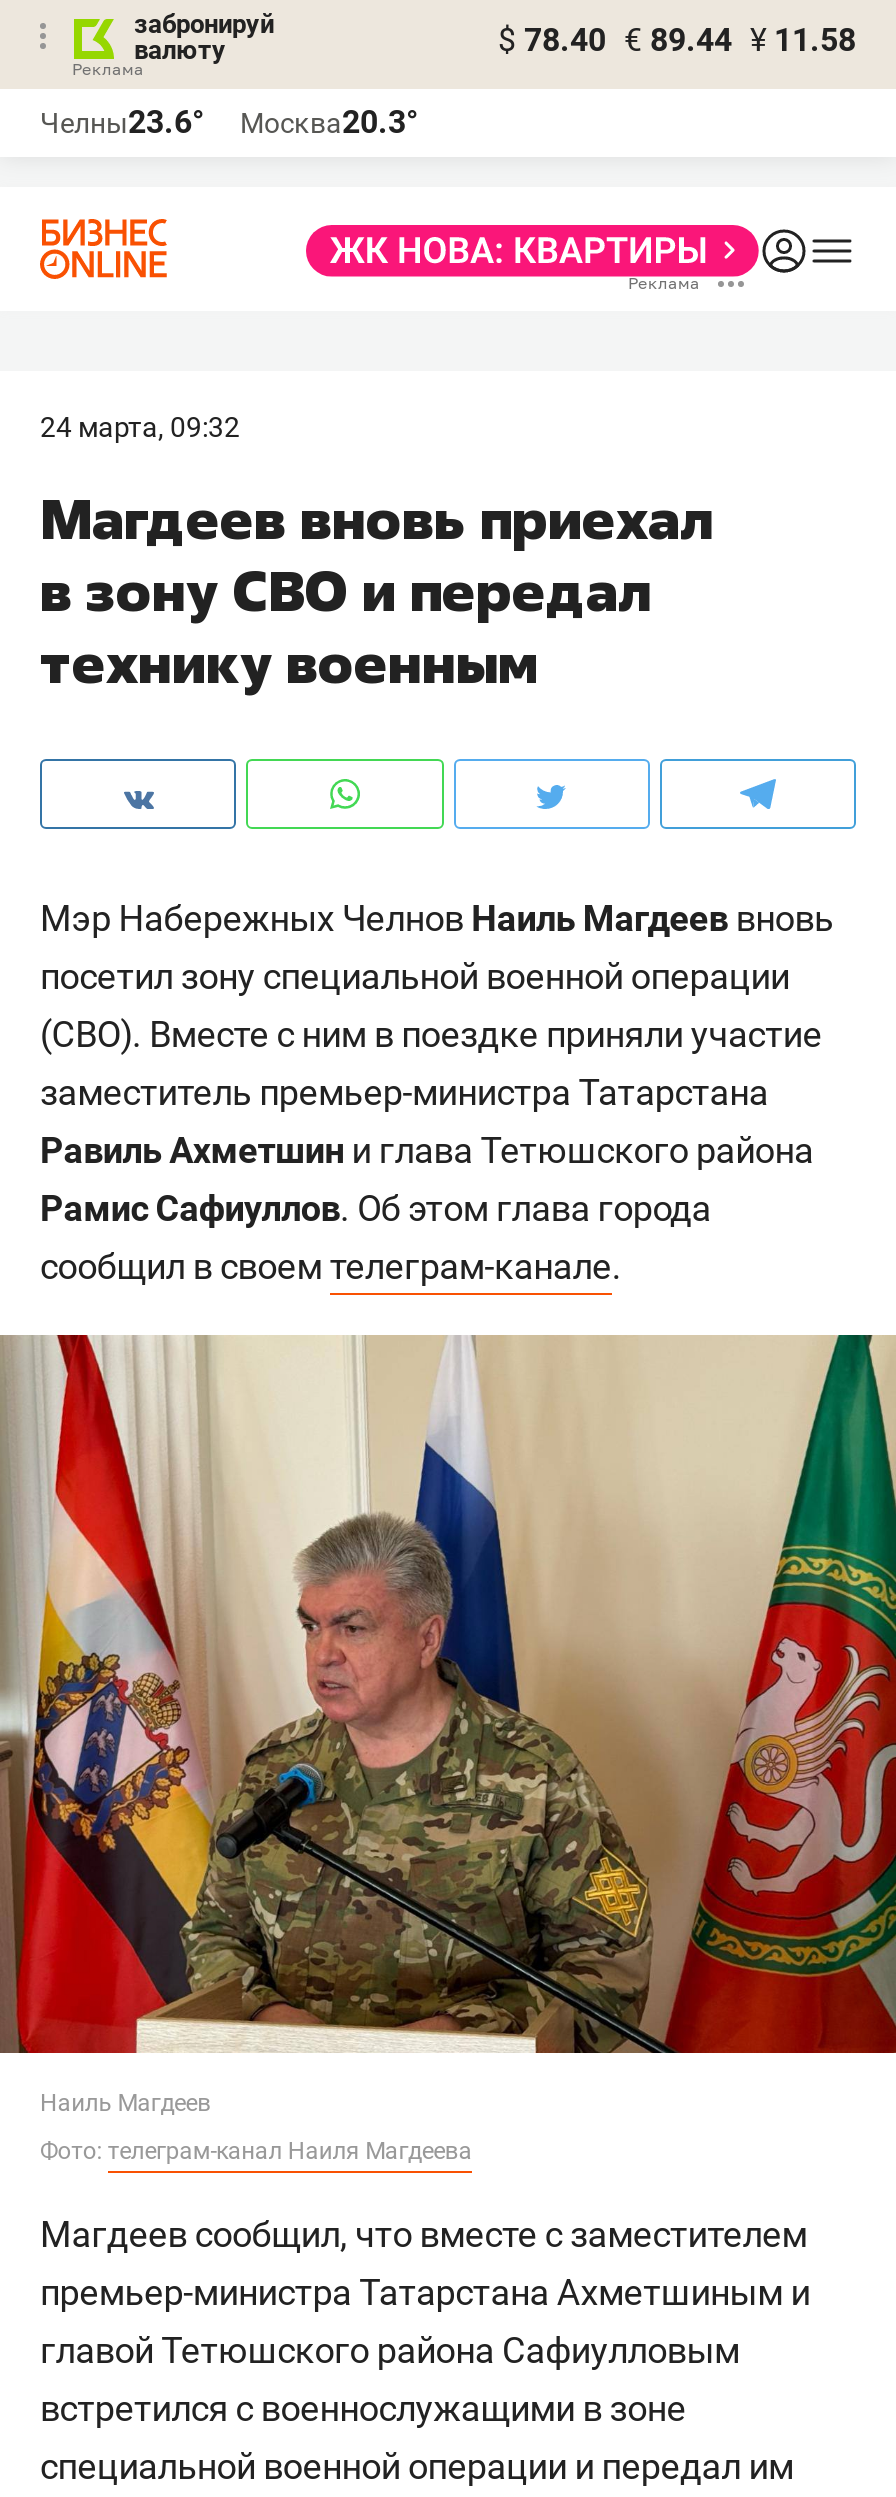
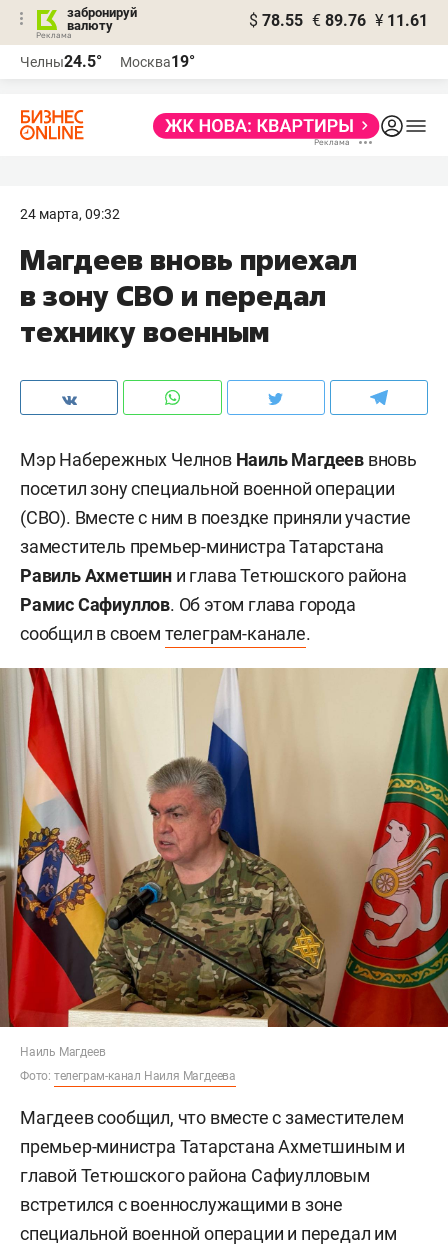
- $ 78.40 € 89.44 ¥ 11.58
+ $ 78.55 € 89.76 ¥ 11.61

- Челны23.6°
+ Челны24.5°

- Москва20.3°
+ Москва19°
